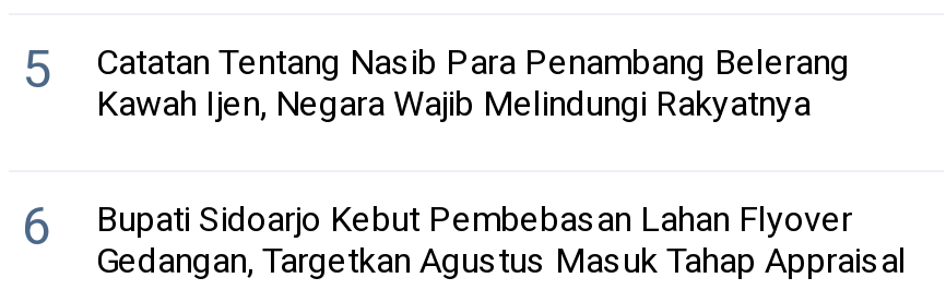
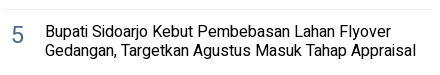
- Catatan Tentang Nasib Para Penambang Belerang
- Kawah Ijen, Negara Wajib Melindungi Rakyatnya
- 6
